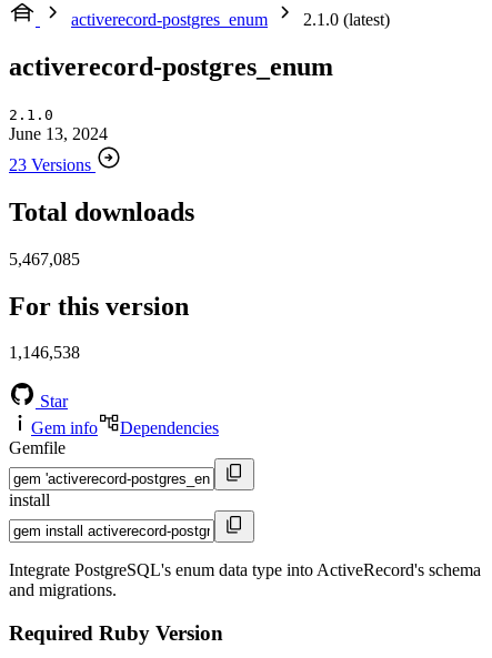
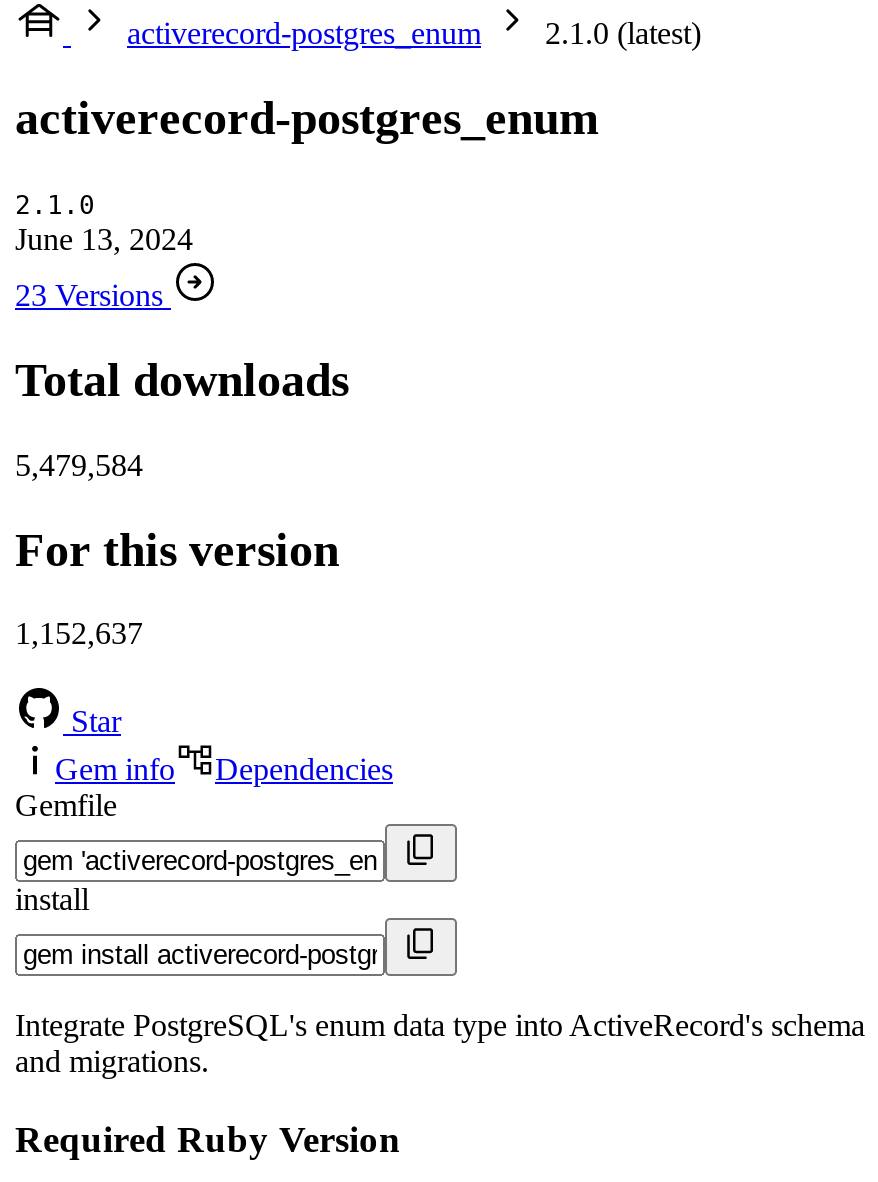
- 5,467,085
+ 5,479,584

- 1,146,538
+ 1,152,637
